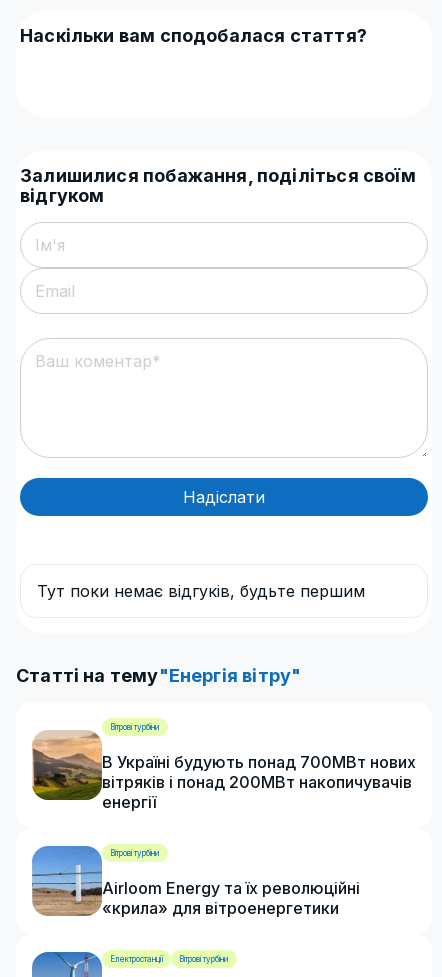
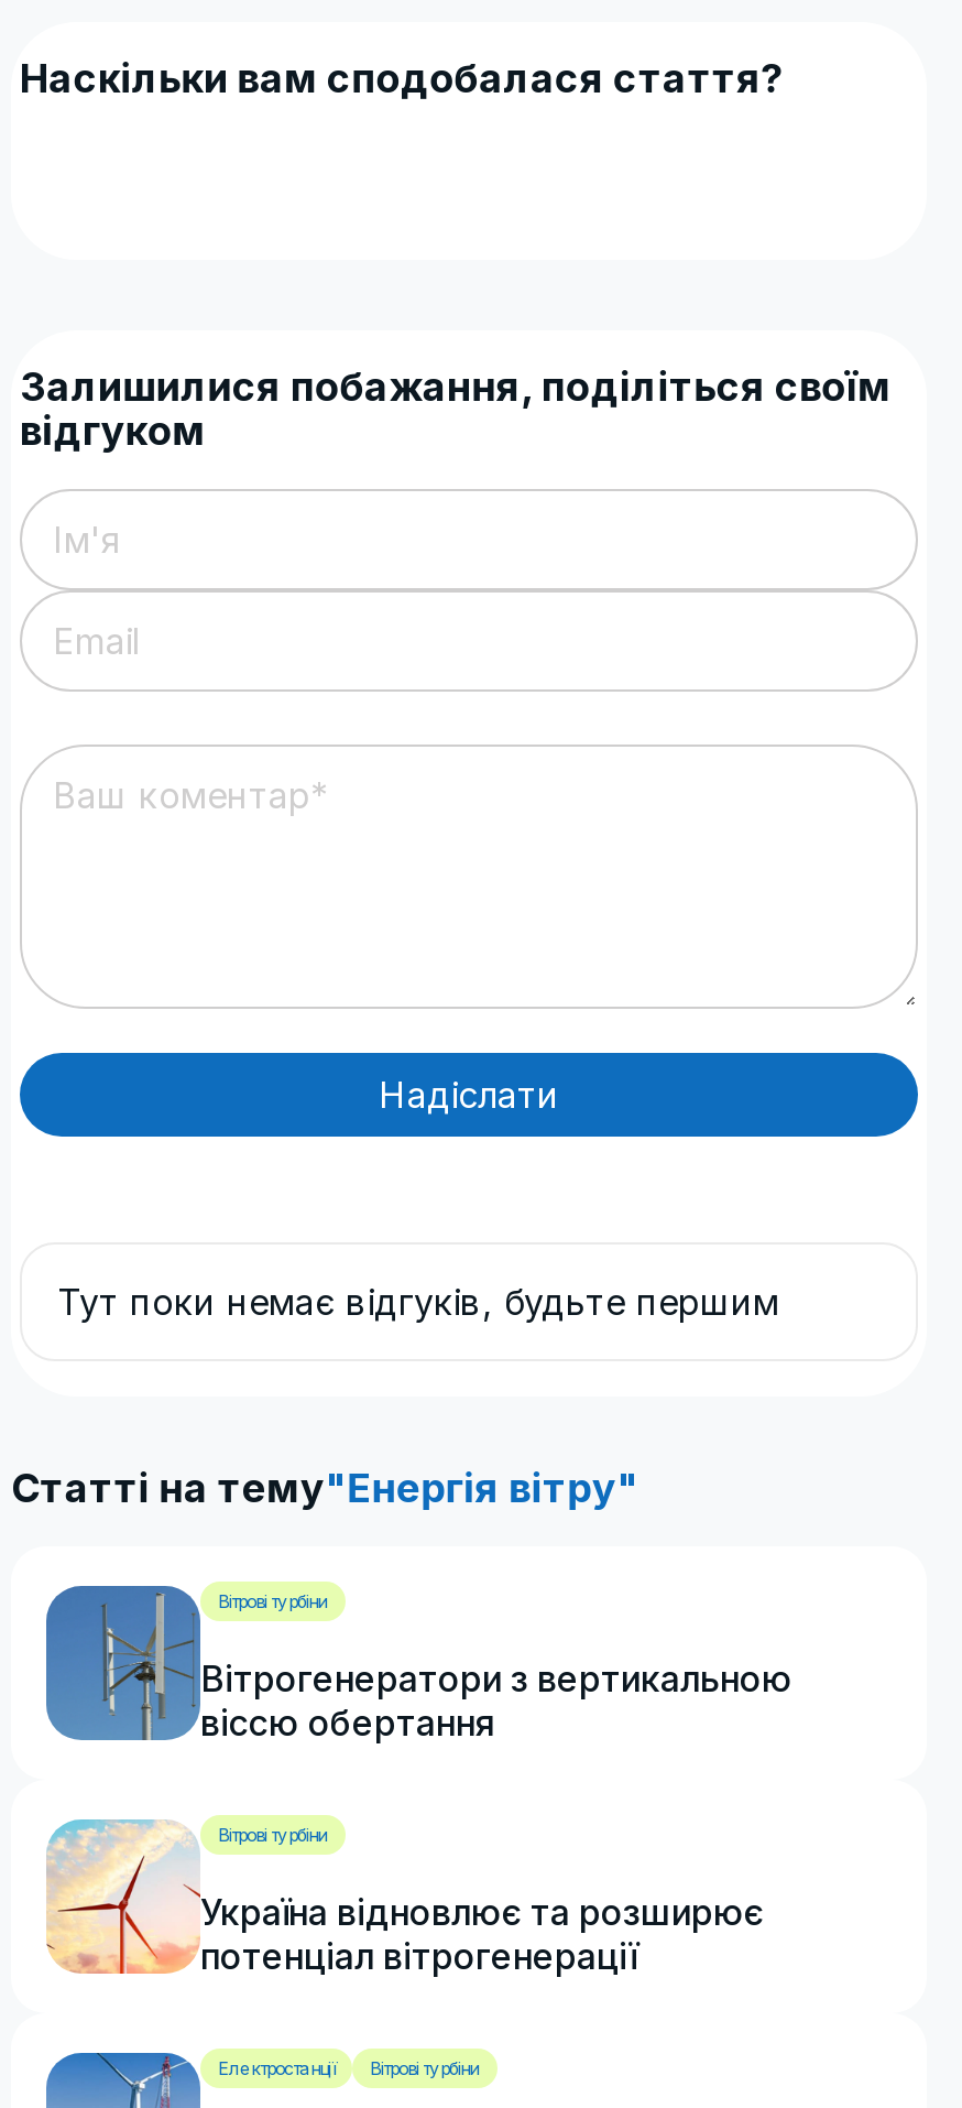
- [image]
- В Україні будують понад 700МВт нових
- вітряків і понад 200МВт накопичувачів
- енергії
+ [image]
+ Вітрогенератори з вертикальною
+ віссю обертання

- [image]
- Airloom Energy та їх революційні
- «крила» для вітроенергетики
+ [image]
+ Україна відновлює та розширює
+ потенціал вітрогенерації
